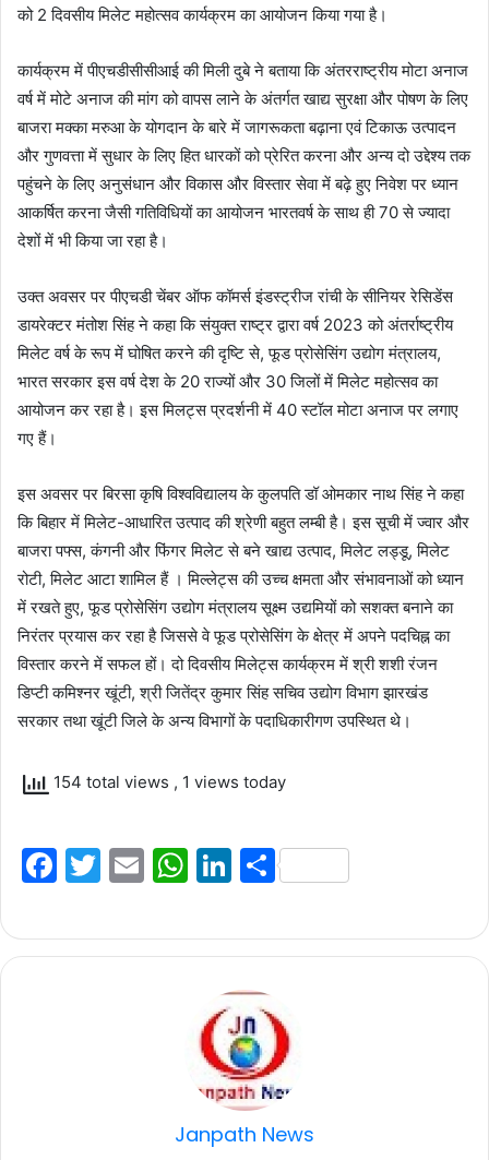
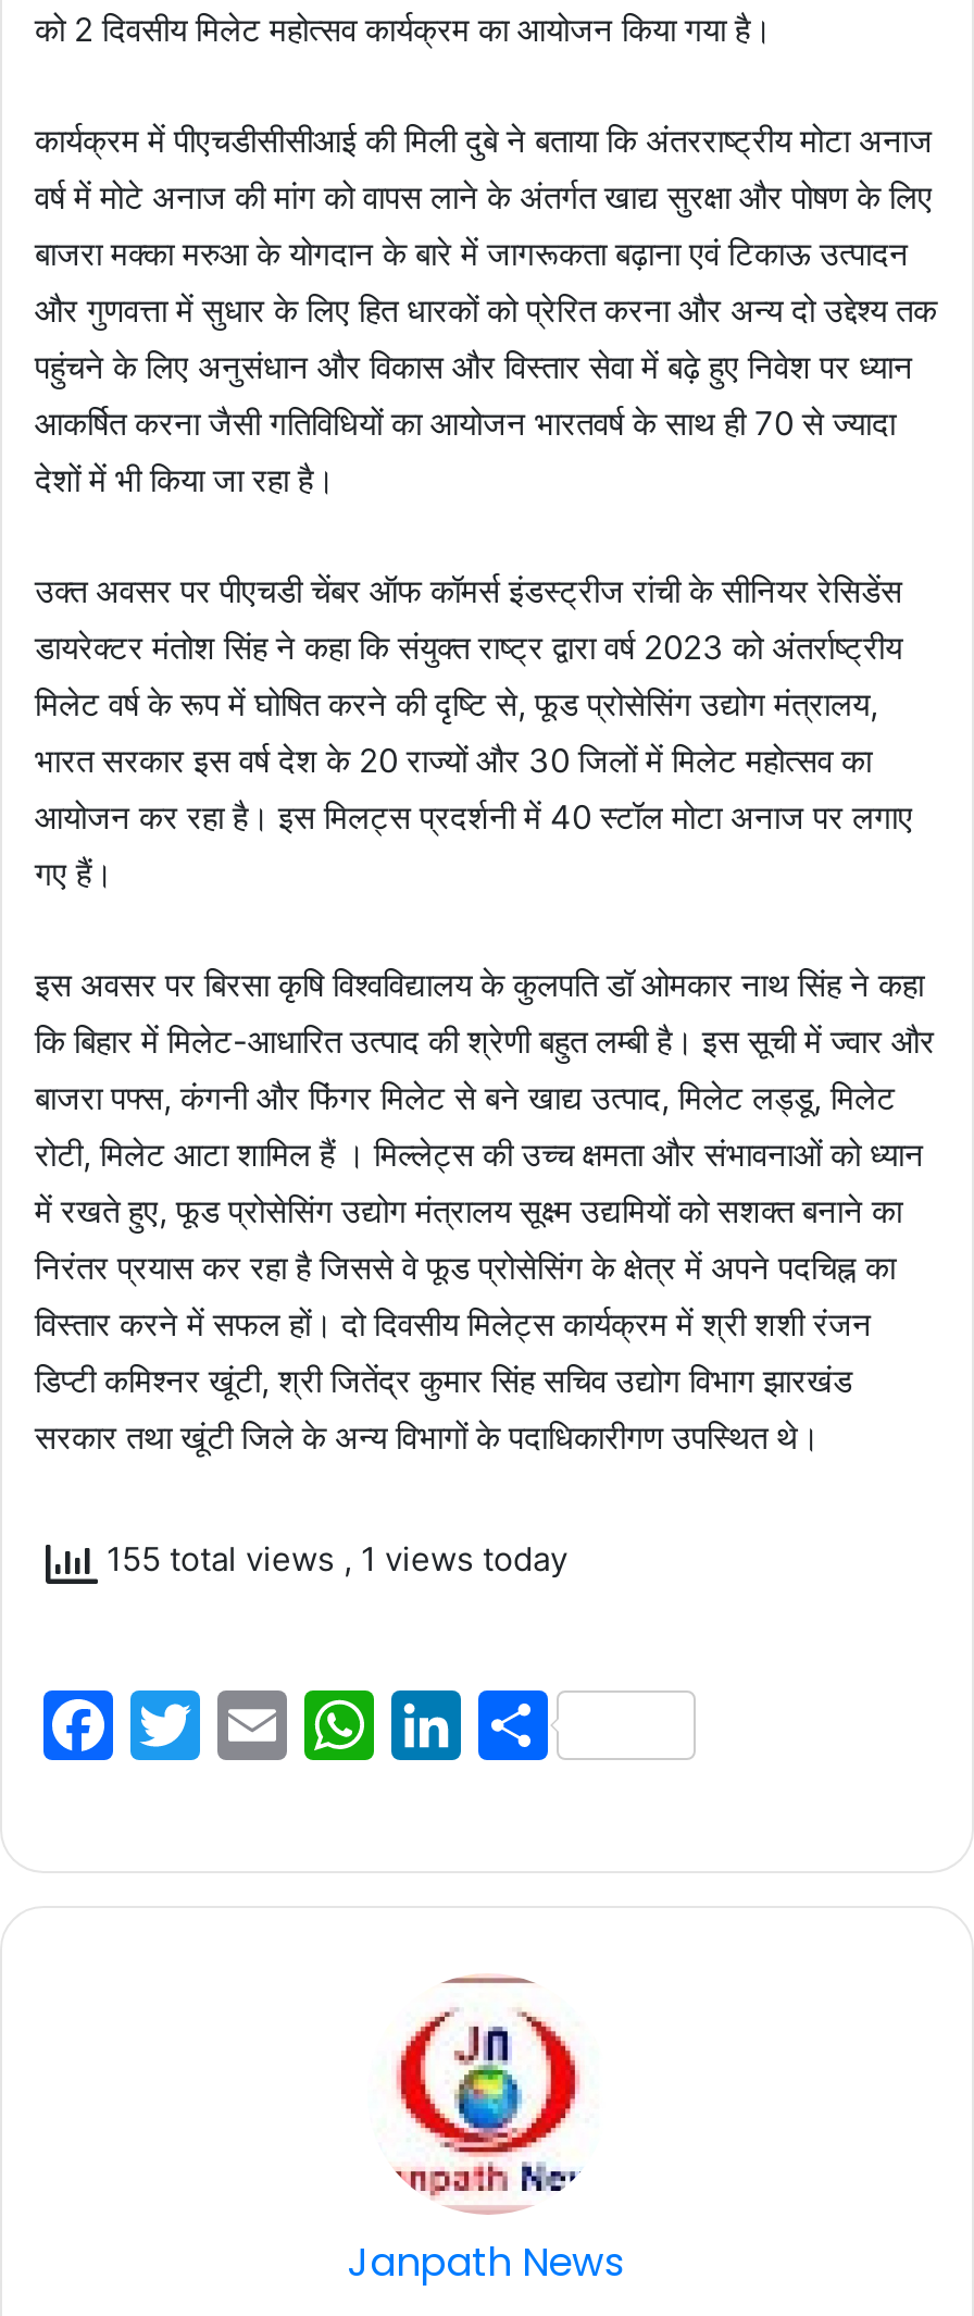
- 154 total views, 1 views today
+ 155 total views, 1 views today
